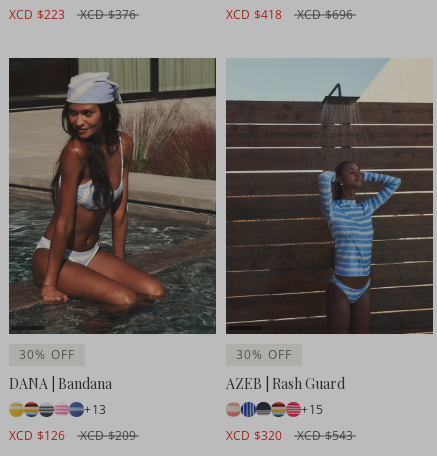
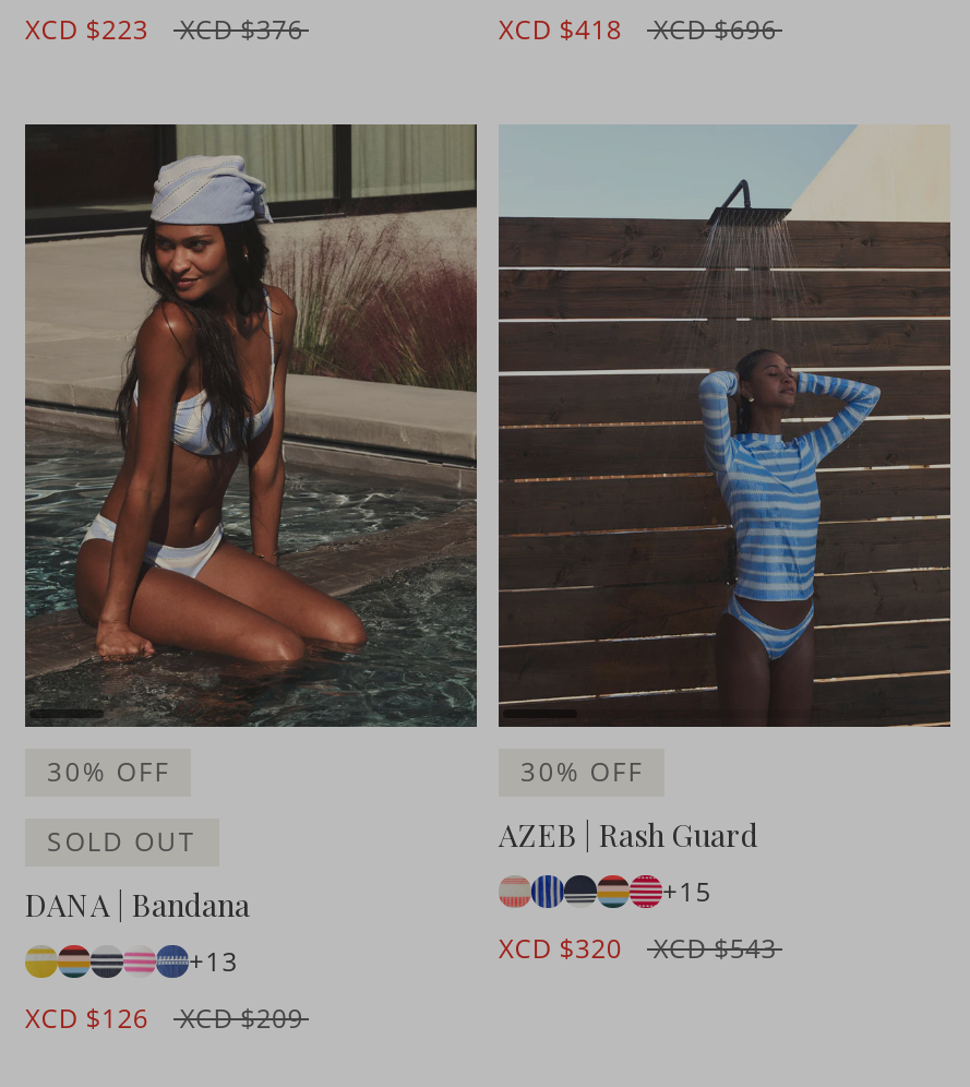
+ SOLD OUT
